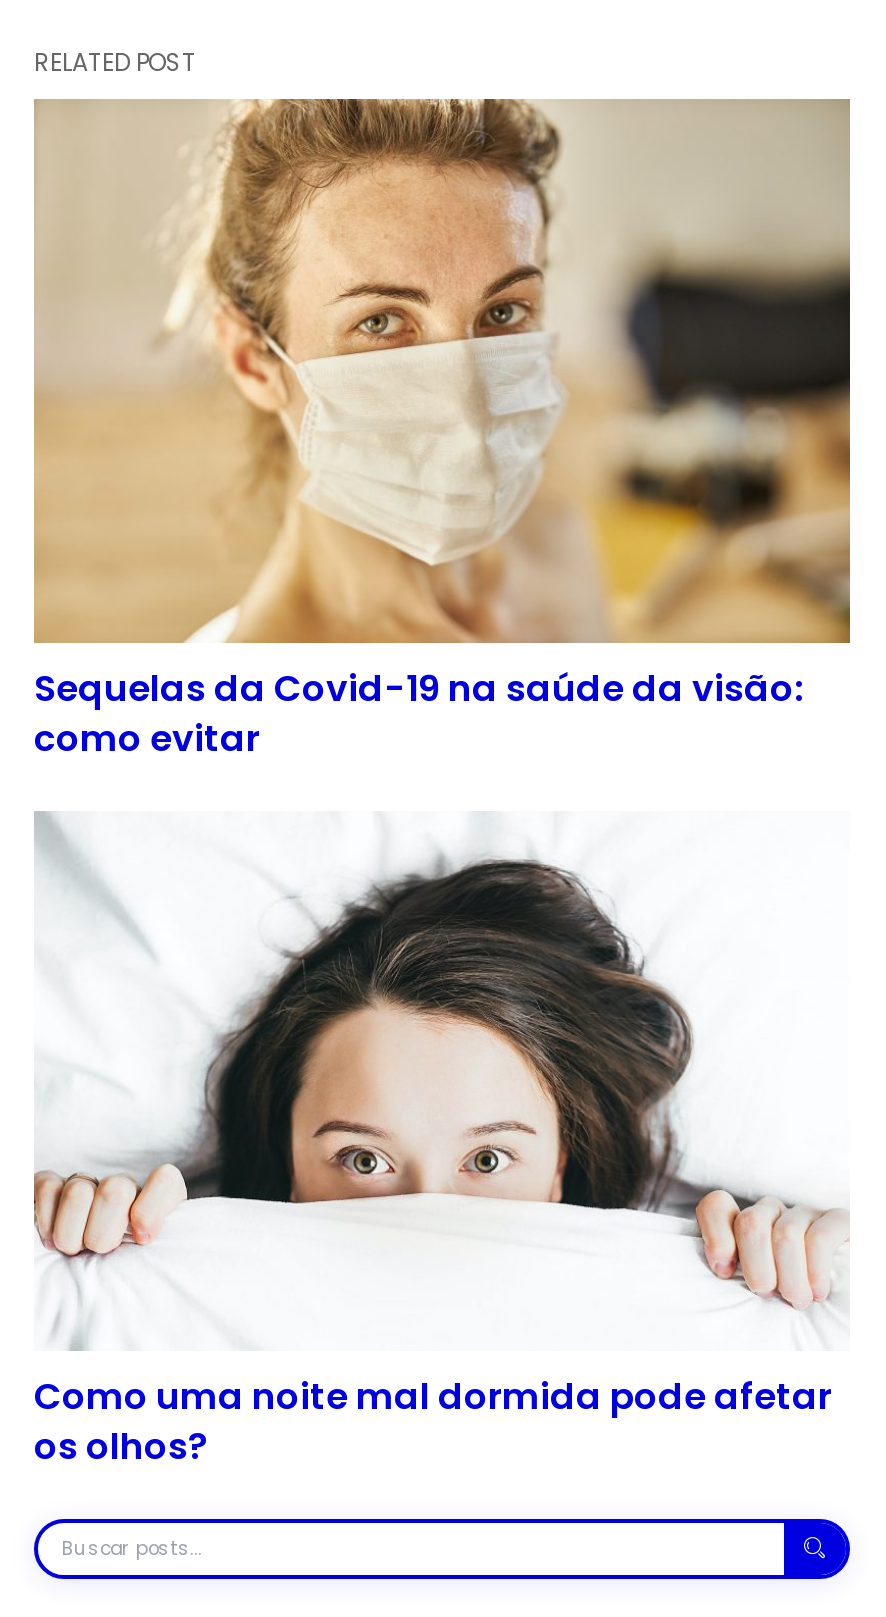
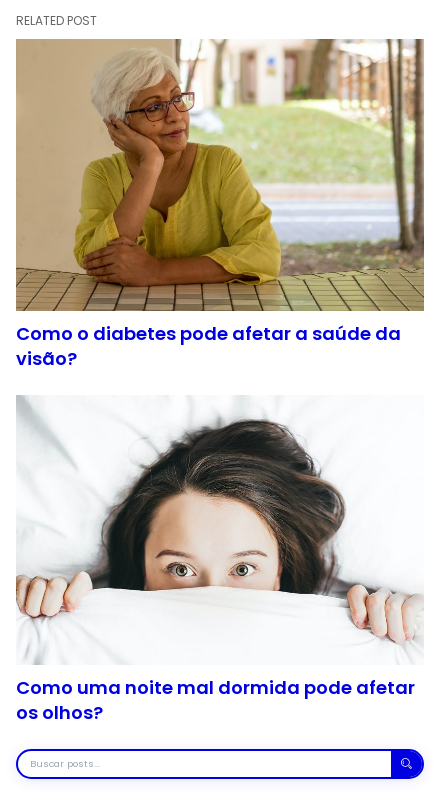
- [image]
- Sequelas da Covid-19 na saúde da visão:
- como evitar
+ [image]
+ Como o diabetes pode afetar a saúde da
+ visão?
